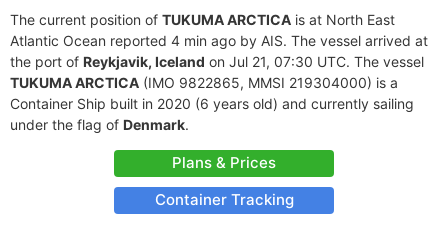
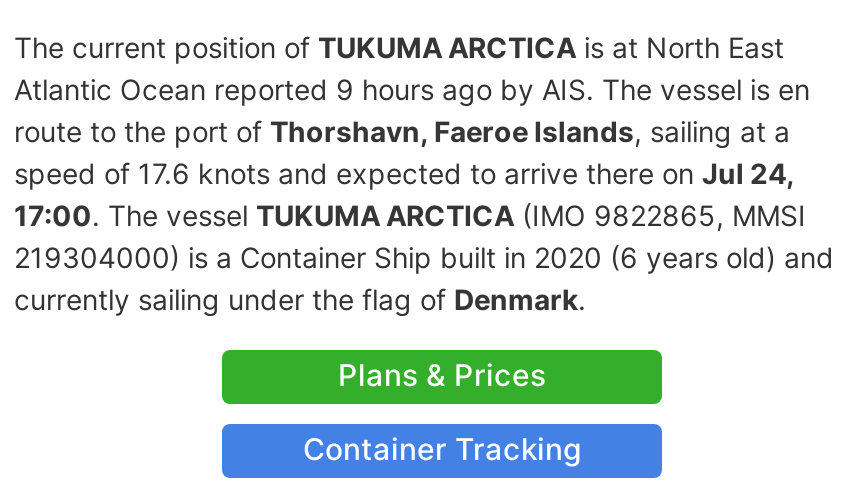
- Atlantic Ocean reported 4 min ago by AIS. The vessel arrived at
- the port of Reykjavik, Iceland on Jul 21, 07:30 UTC. The vessel
- TUKUMA ARCTICA (IMO 9822865, MMSI 219304000) is a
- Container Ship built in 2020 (6 years old) and currently sailing
- under the flag of Denmark.
+ Atlantic Ocean reported 9 hours ago by AIS. The vessel is en
+ route to the port of Thorshavn, Faeroe Islands, sailing at a
+ speed of 17.6 knots and expected to arrive there on Jul 24,
+ 17:00. The vessel TUKUMA ARCTICA (IMO 9822865, MMSI
+ 219304000) is a Container Ship built in 2020 (6 years old) and
+ currently sailing under the flag of Denmark.
